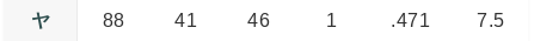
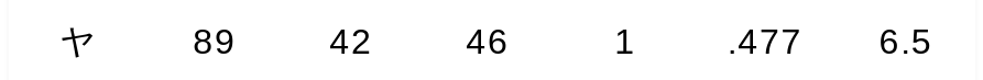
- 88
+ 89

- 41
+ 42

- .471
+ .477

- 7.5
+ 6.5
